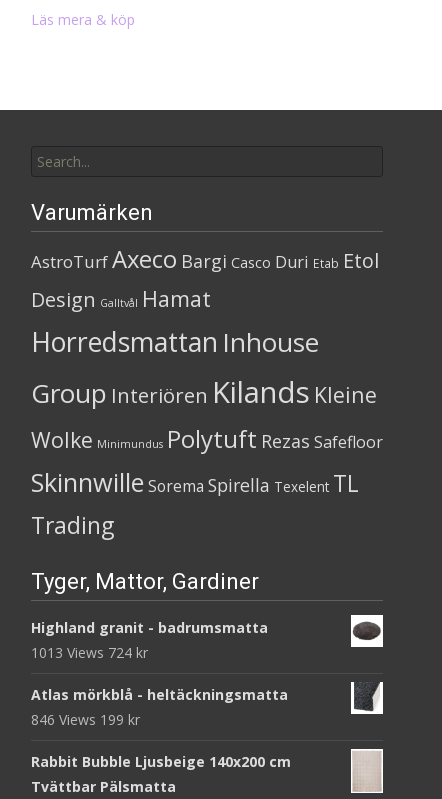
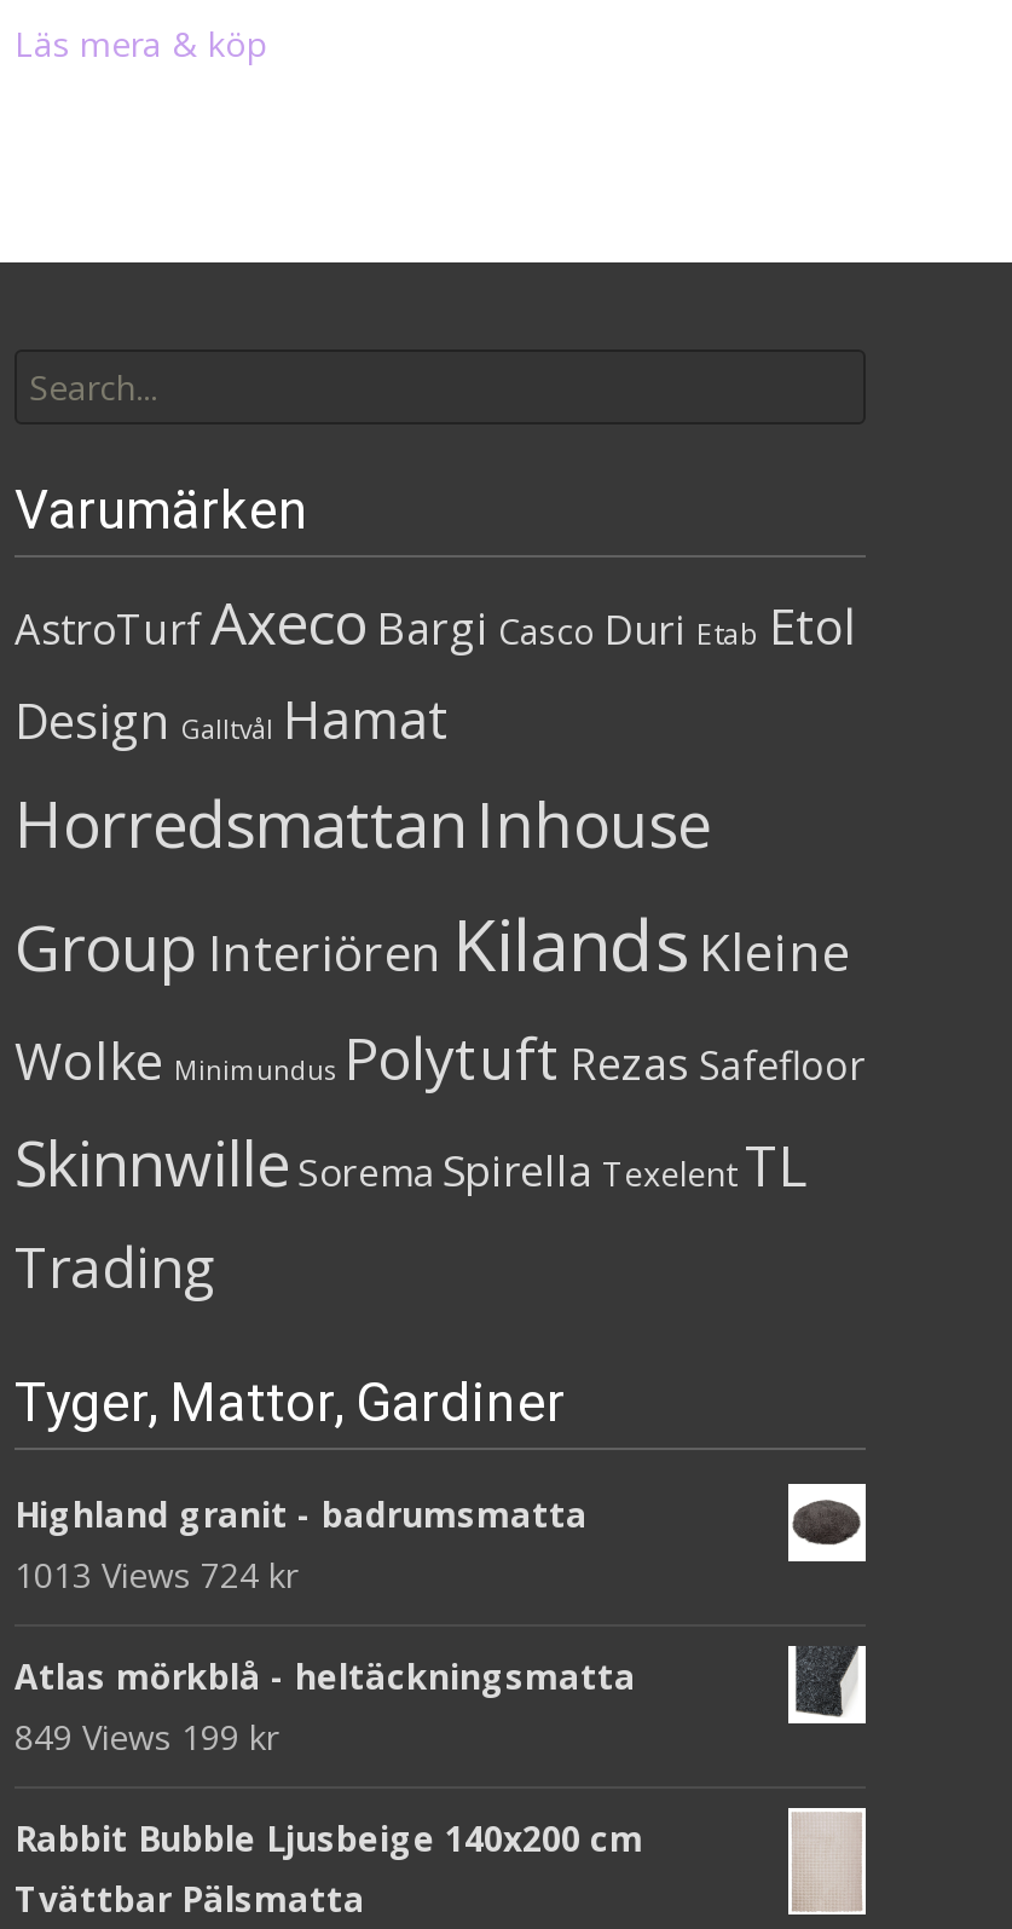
- 846 Views 199 kr
+ 849 Views 199 kr
